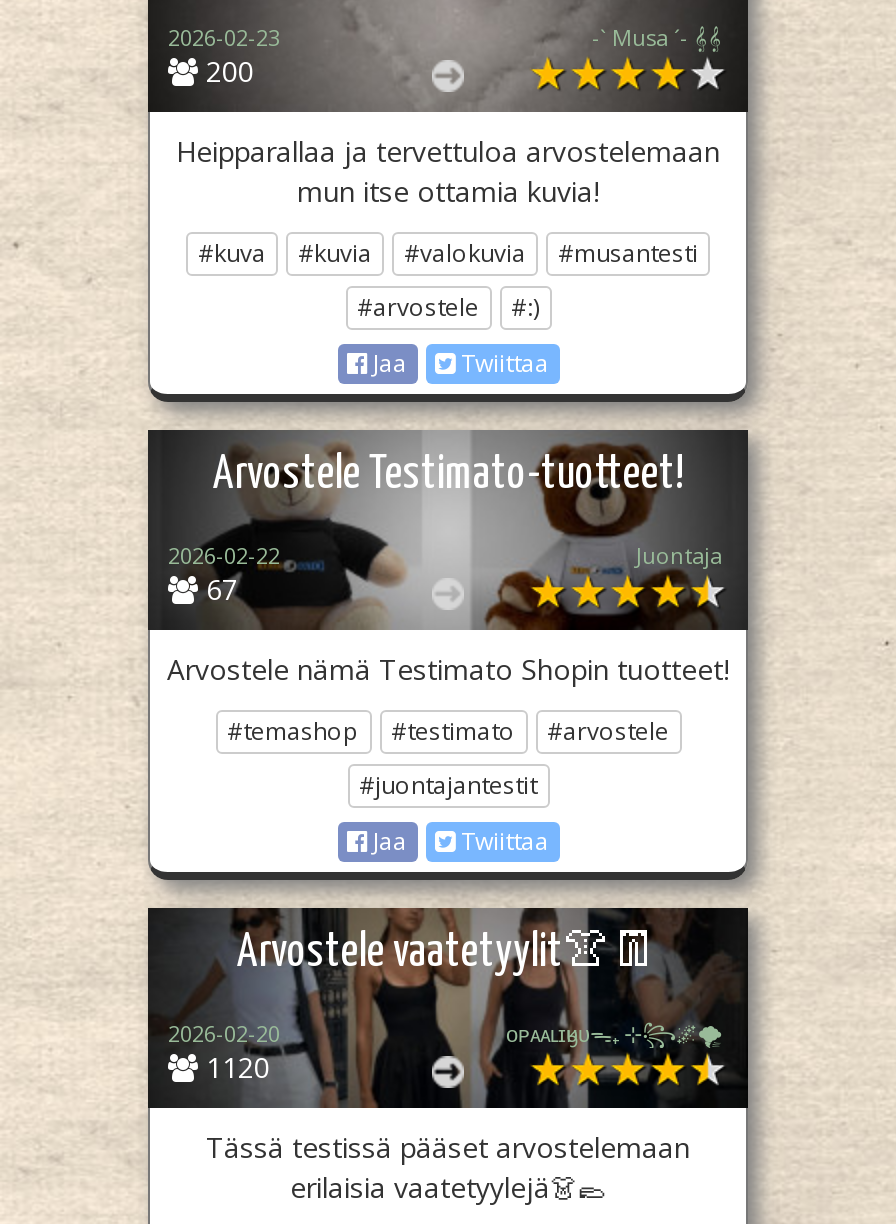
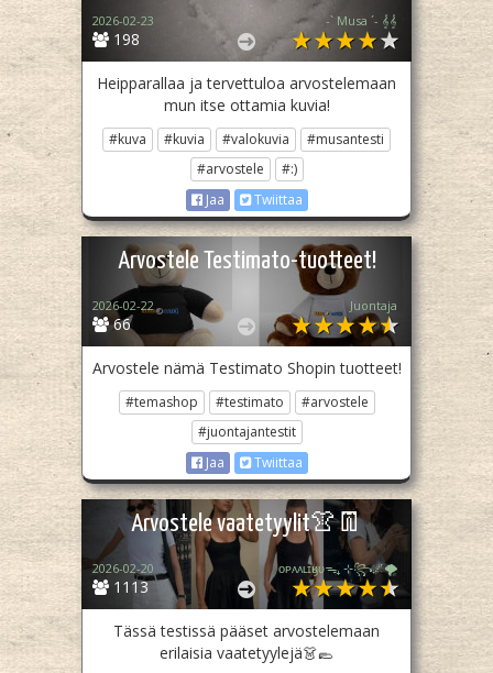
- 200
+ 198

- 67
+ 66

- 1120
+ 1113
